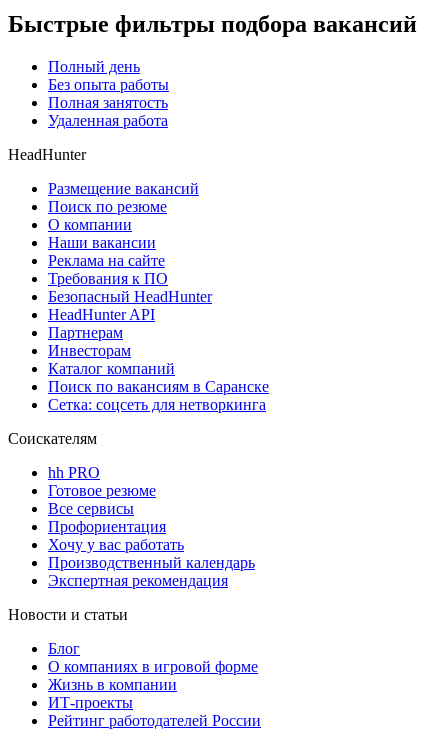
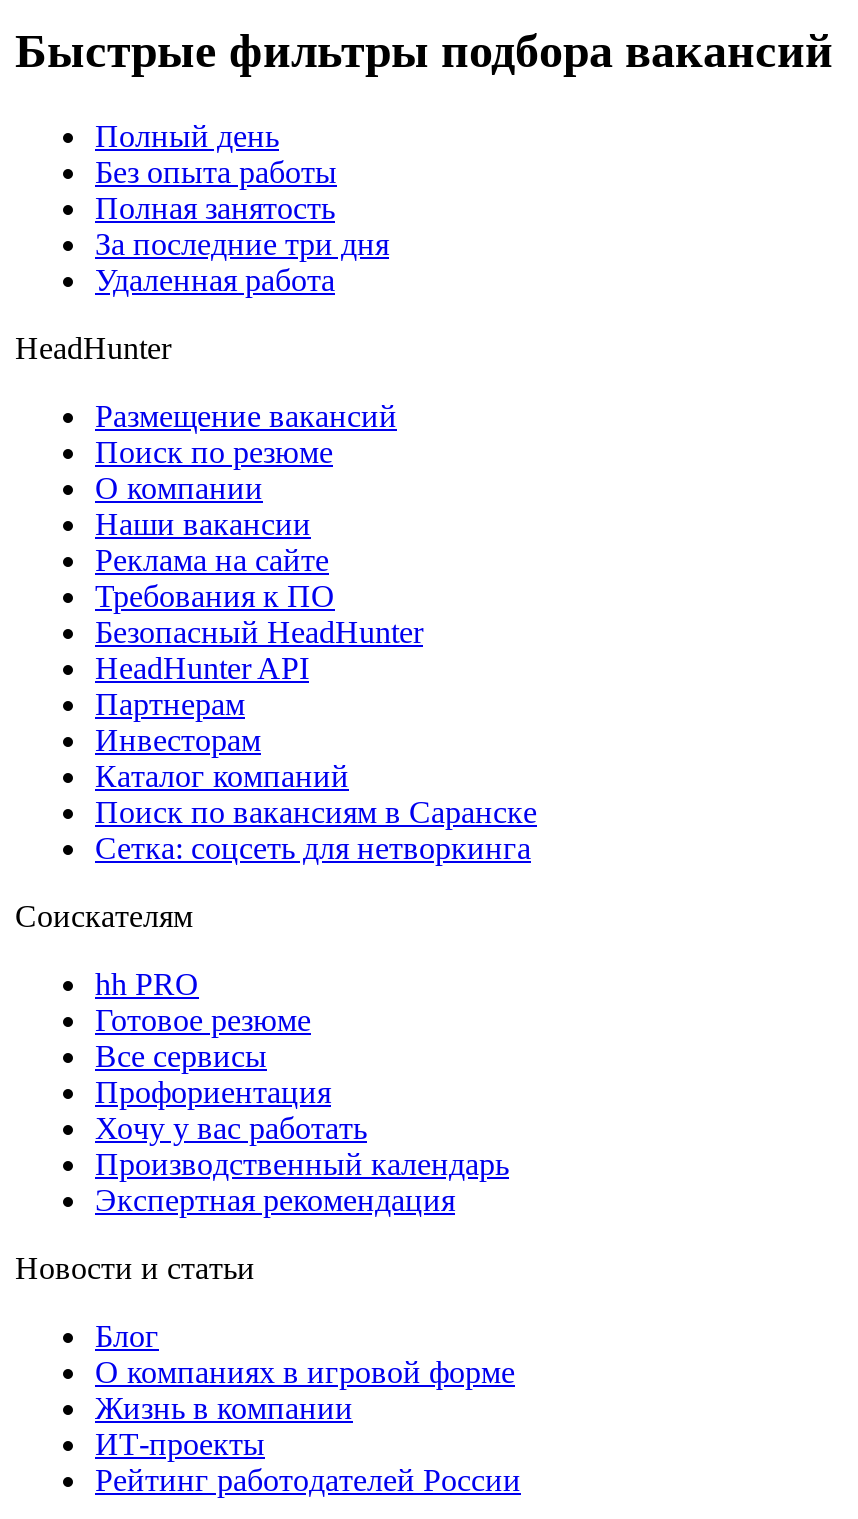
+ За последние три дня
